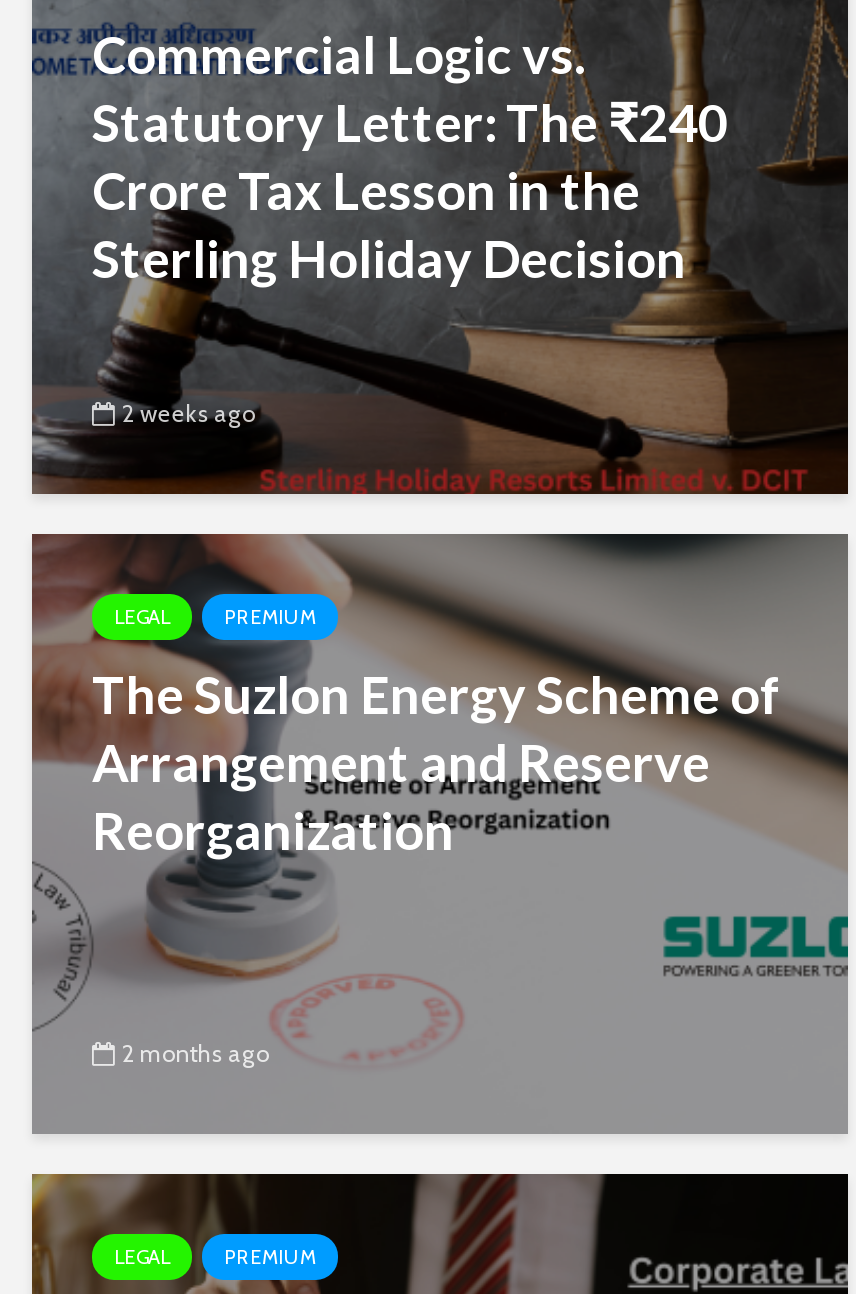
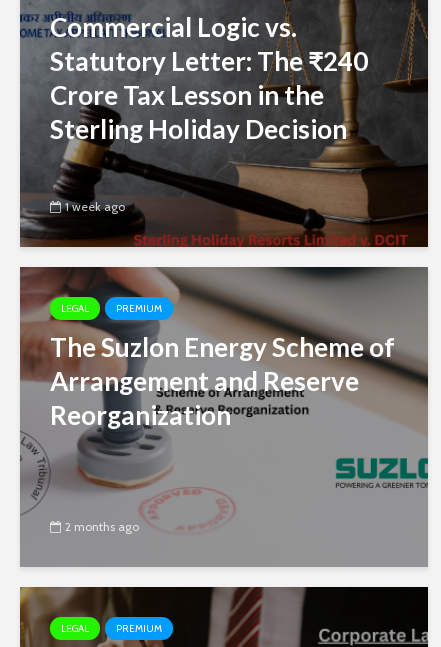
- 2 weeks ago
+ 1 week ago
